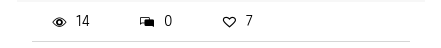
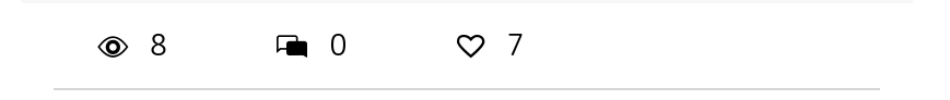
- 14
+ 8
